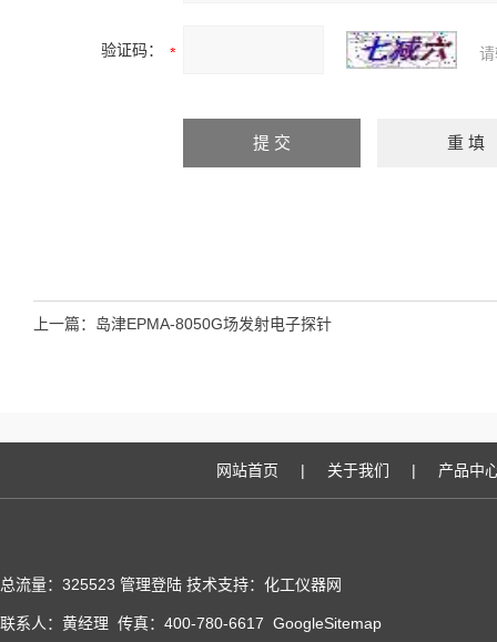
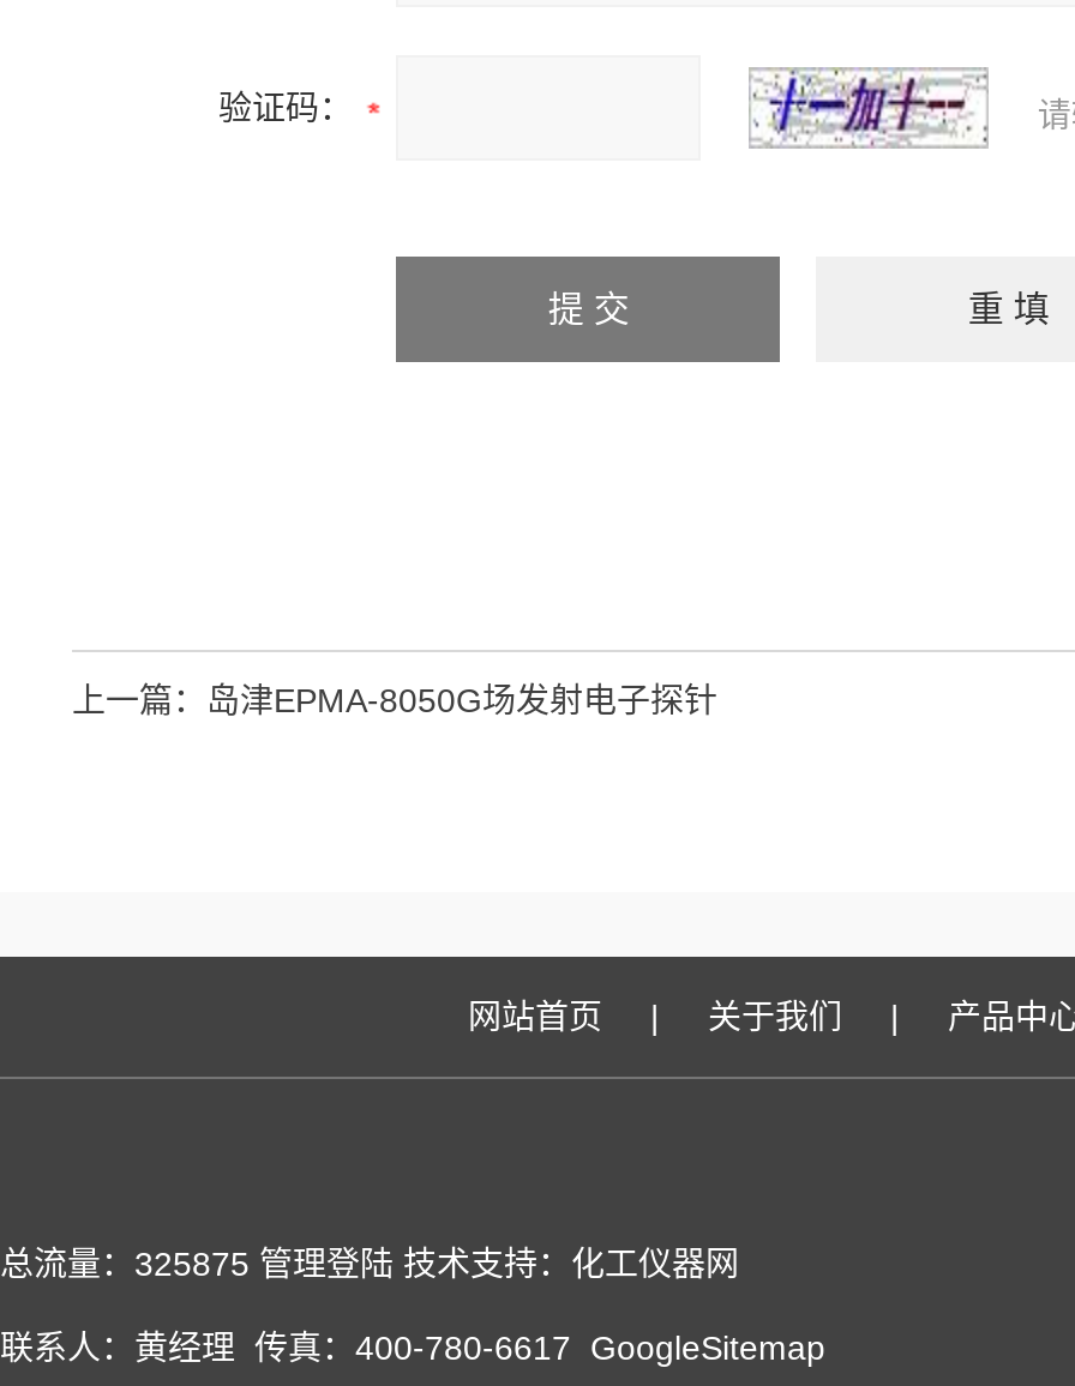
- [image]
+ [image]

- 总流量：325523管理登陆技术支持：化工仪器网
+ 总流量：325875管理登陆技术支持：化工仪器网
